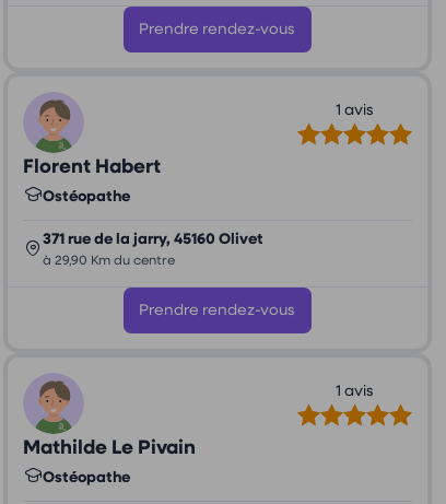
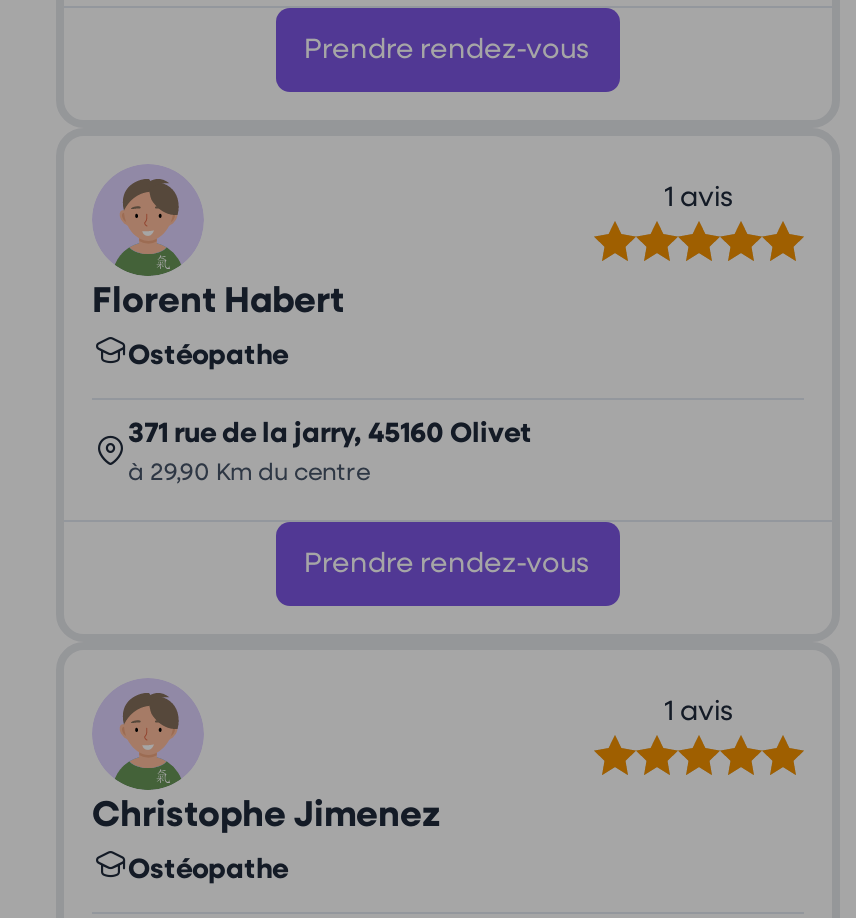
- Mathilde Le Pivain
+ Christophe Jimenez
